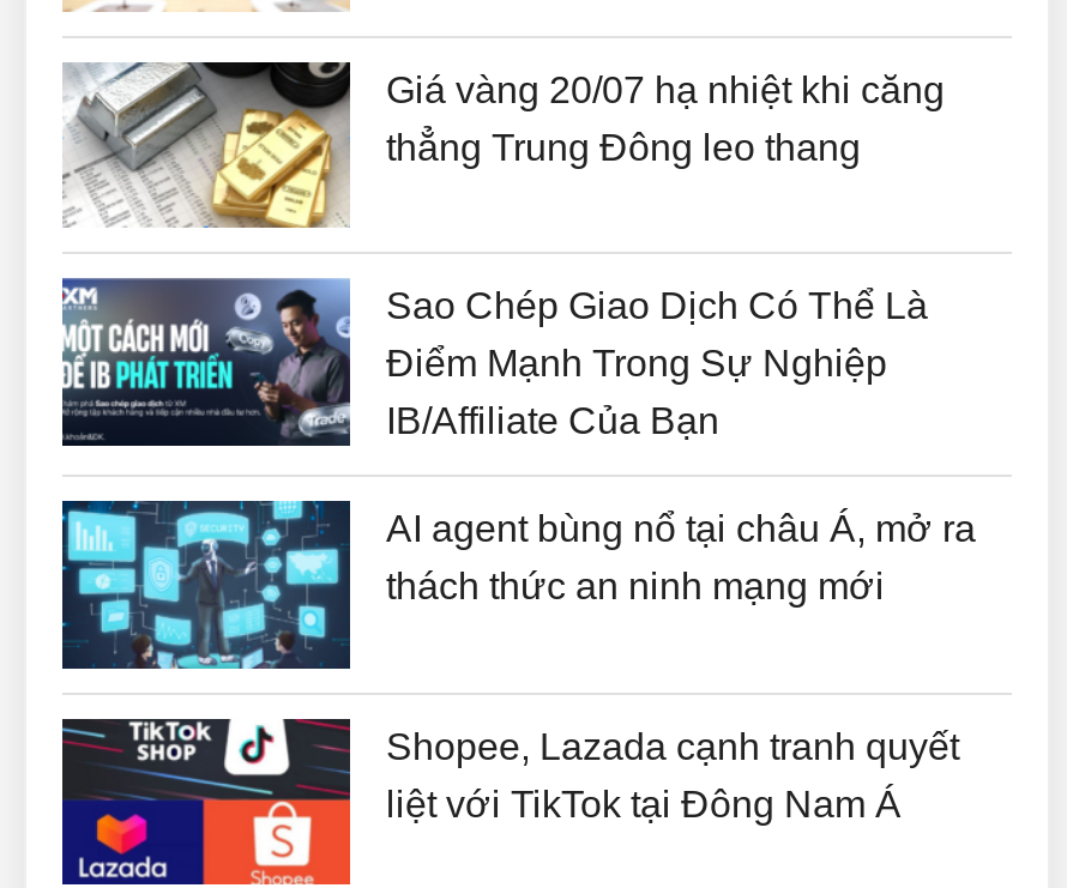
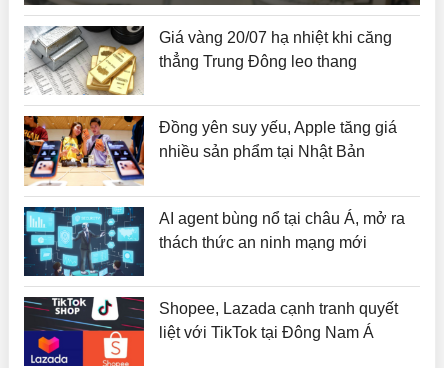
- [image]
- Sao Chép Giao Dịch Có Thể Là
- Điểm Mạnh Trong Sự Nghiệp
- IB/Affiliate Của Bạn
+ [image]
+ Đồng yên suy yếu, Apple tăng giá
+ nhiều sản phẩm tại Nhật Bản
